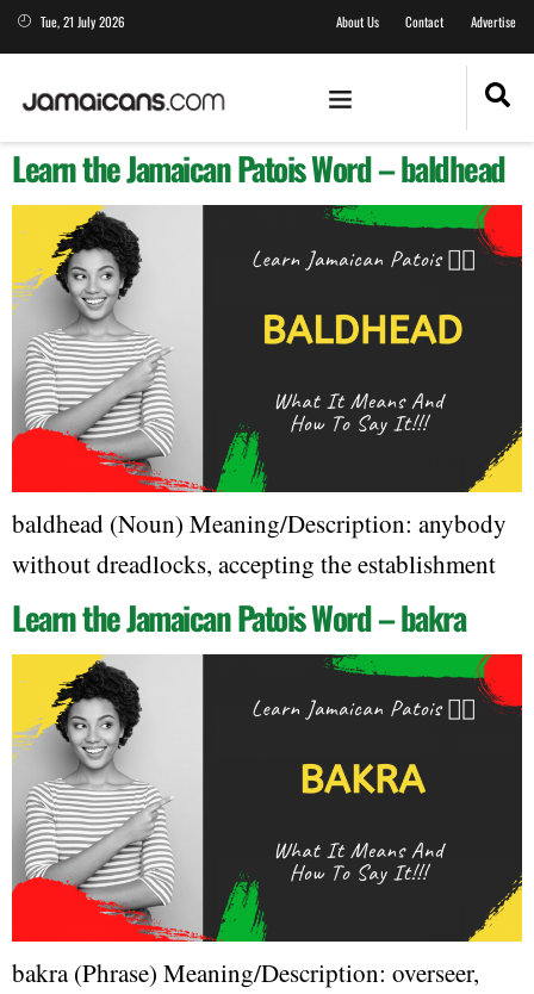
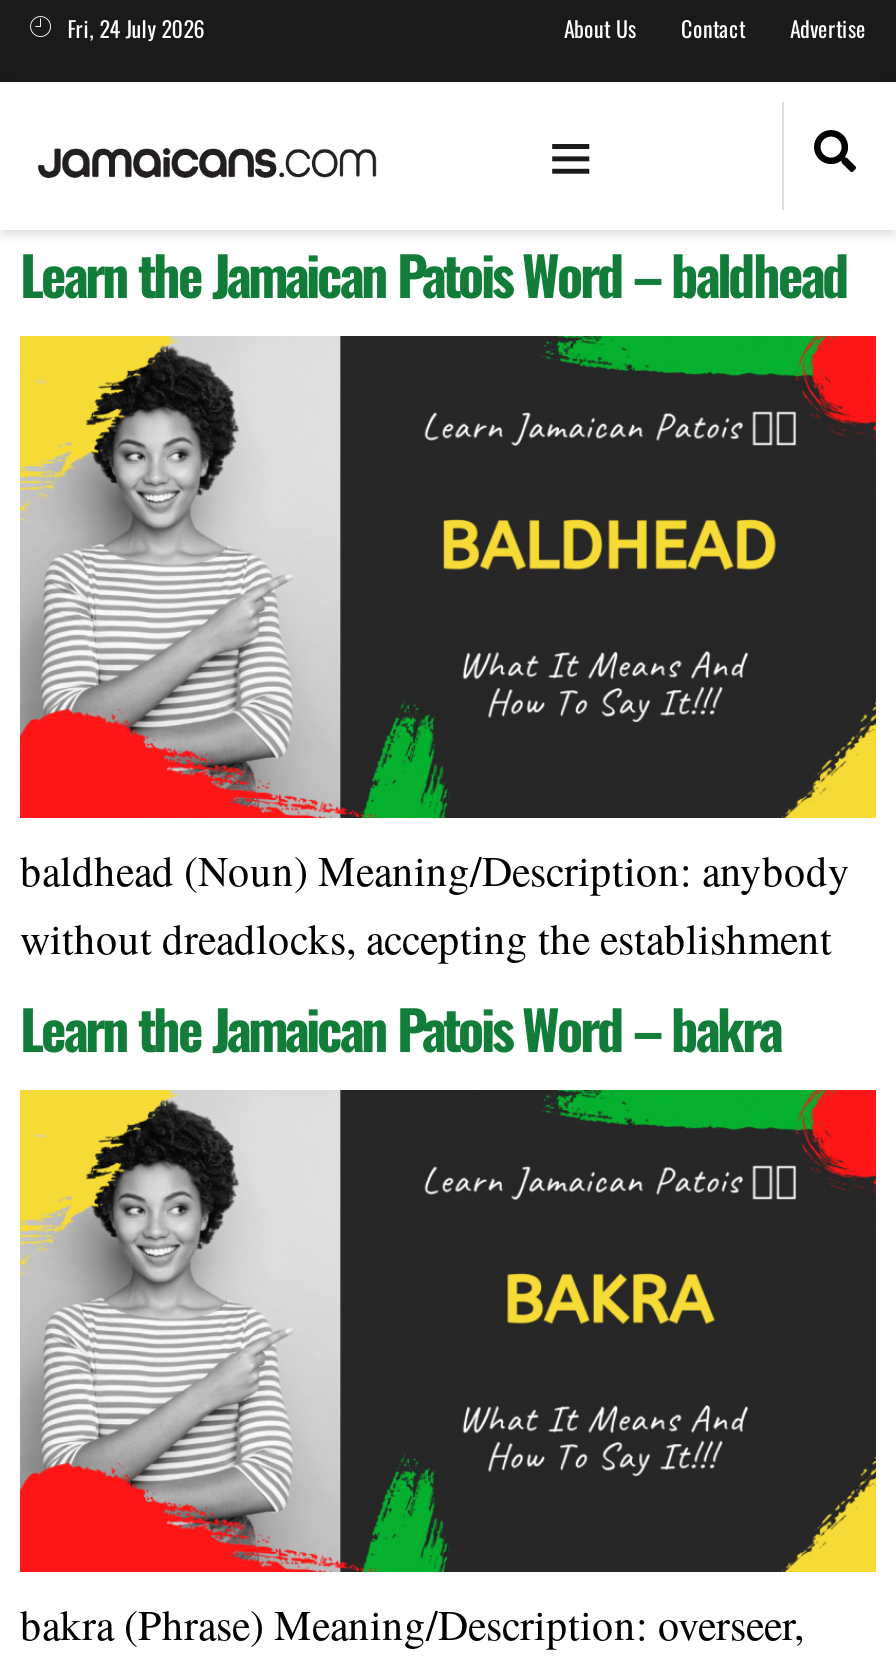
- Tue, 21 July 2026
+ Fri, 24 July 2026
